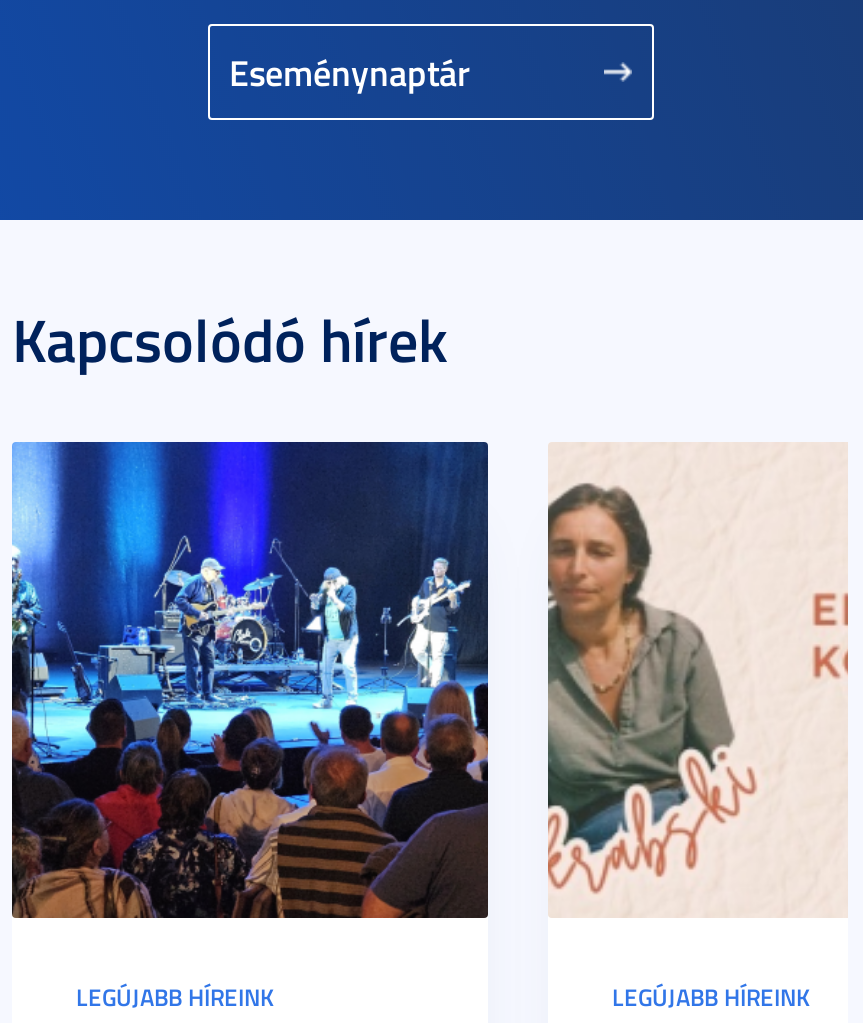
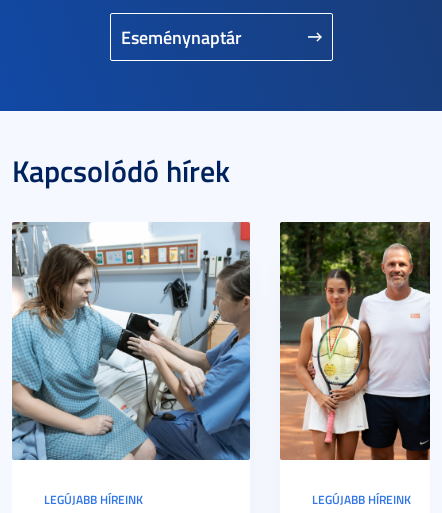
- [image]
+ [image]

- [image]
+ [image]
